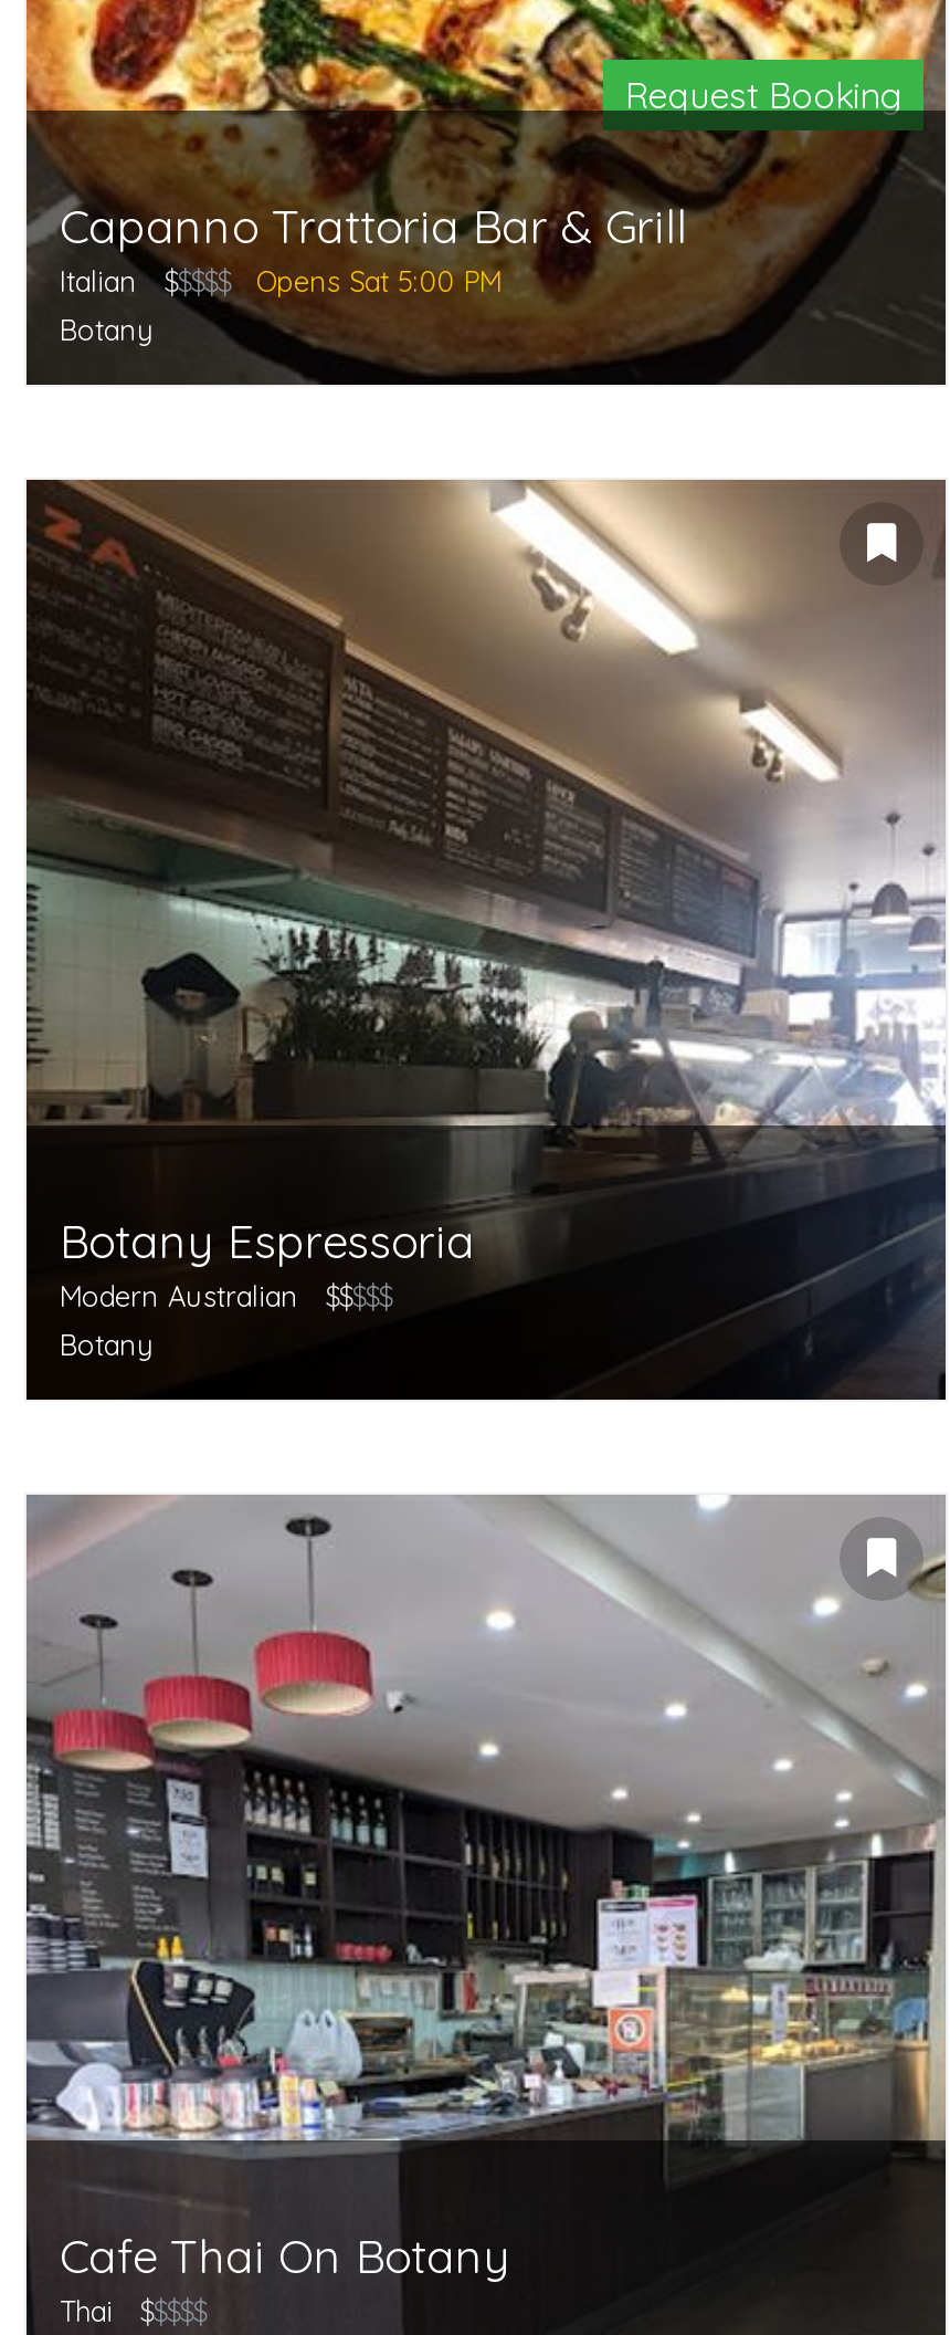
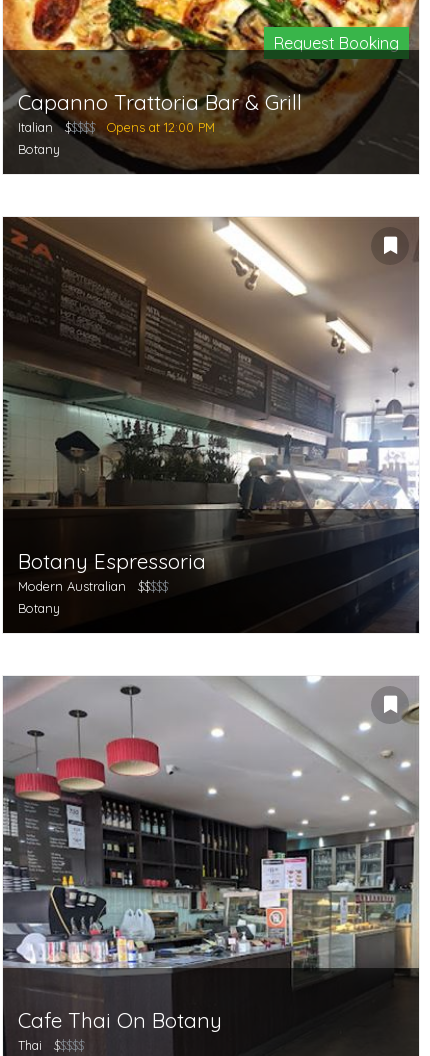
- Opens Sat 5:00 PM
+ Opens at 12:00 PM
